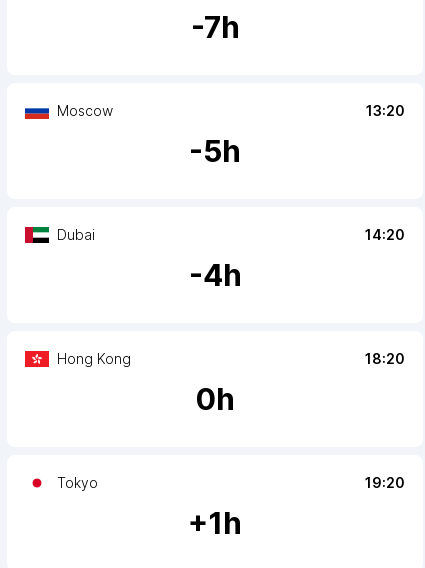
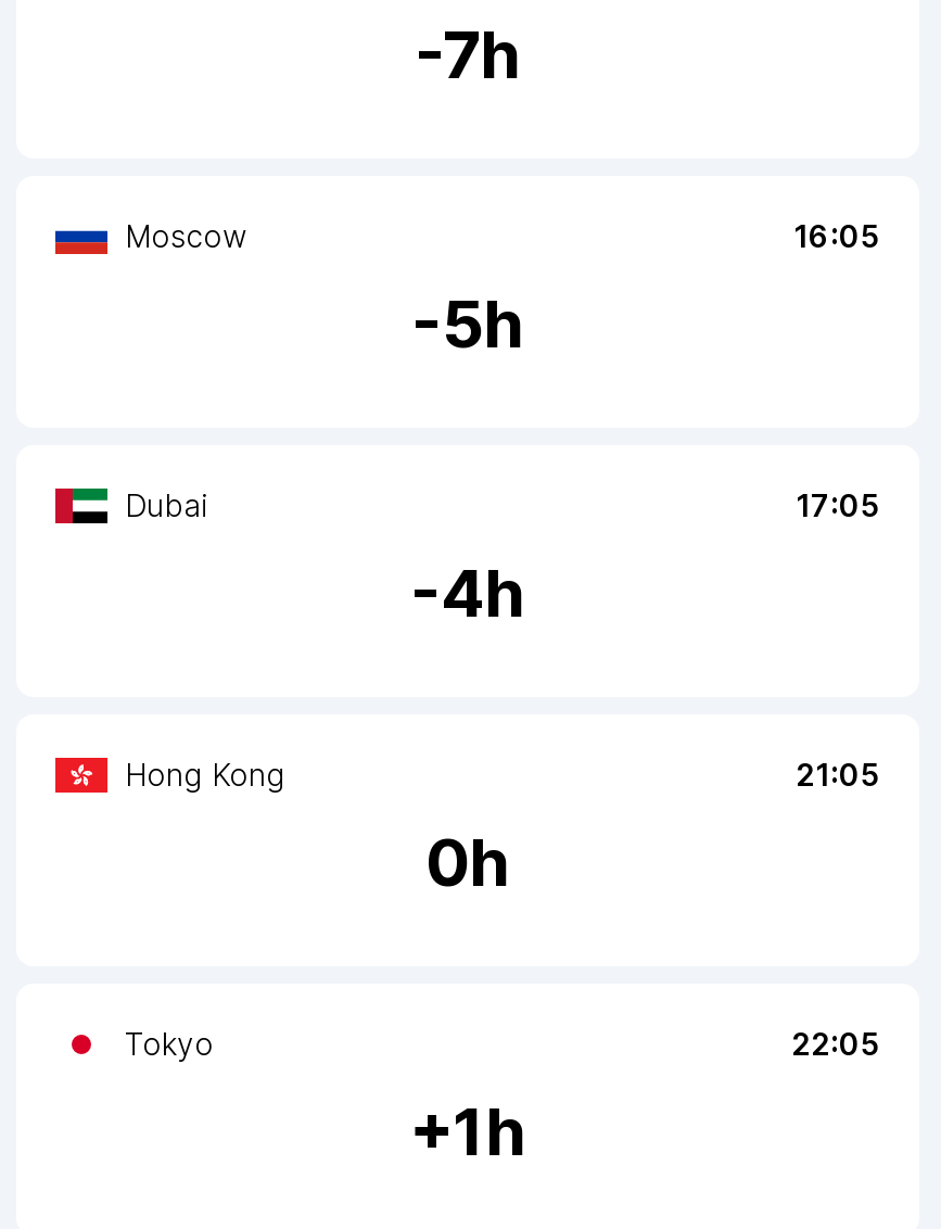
- 13:20
+ 16:05

- 14:20
+ 17:05

- 18:20
+ 21:05

- 19:20
+ 22:05
